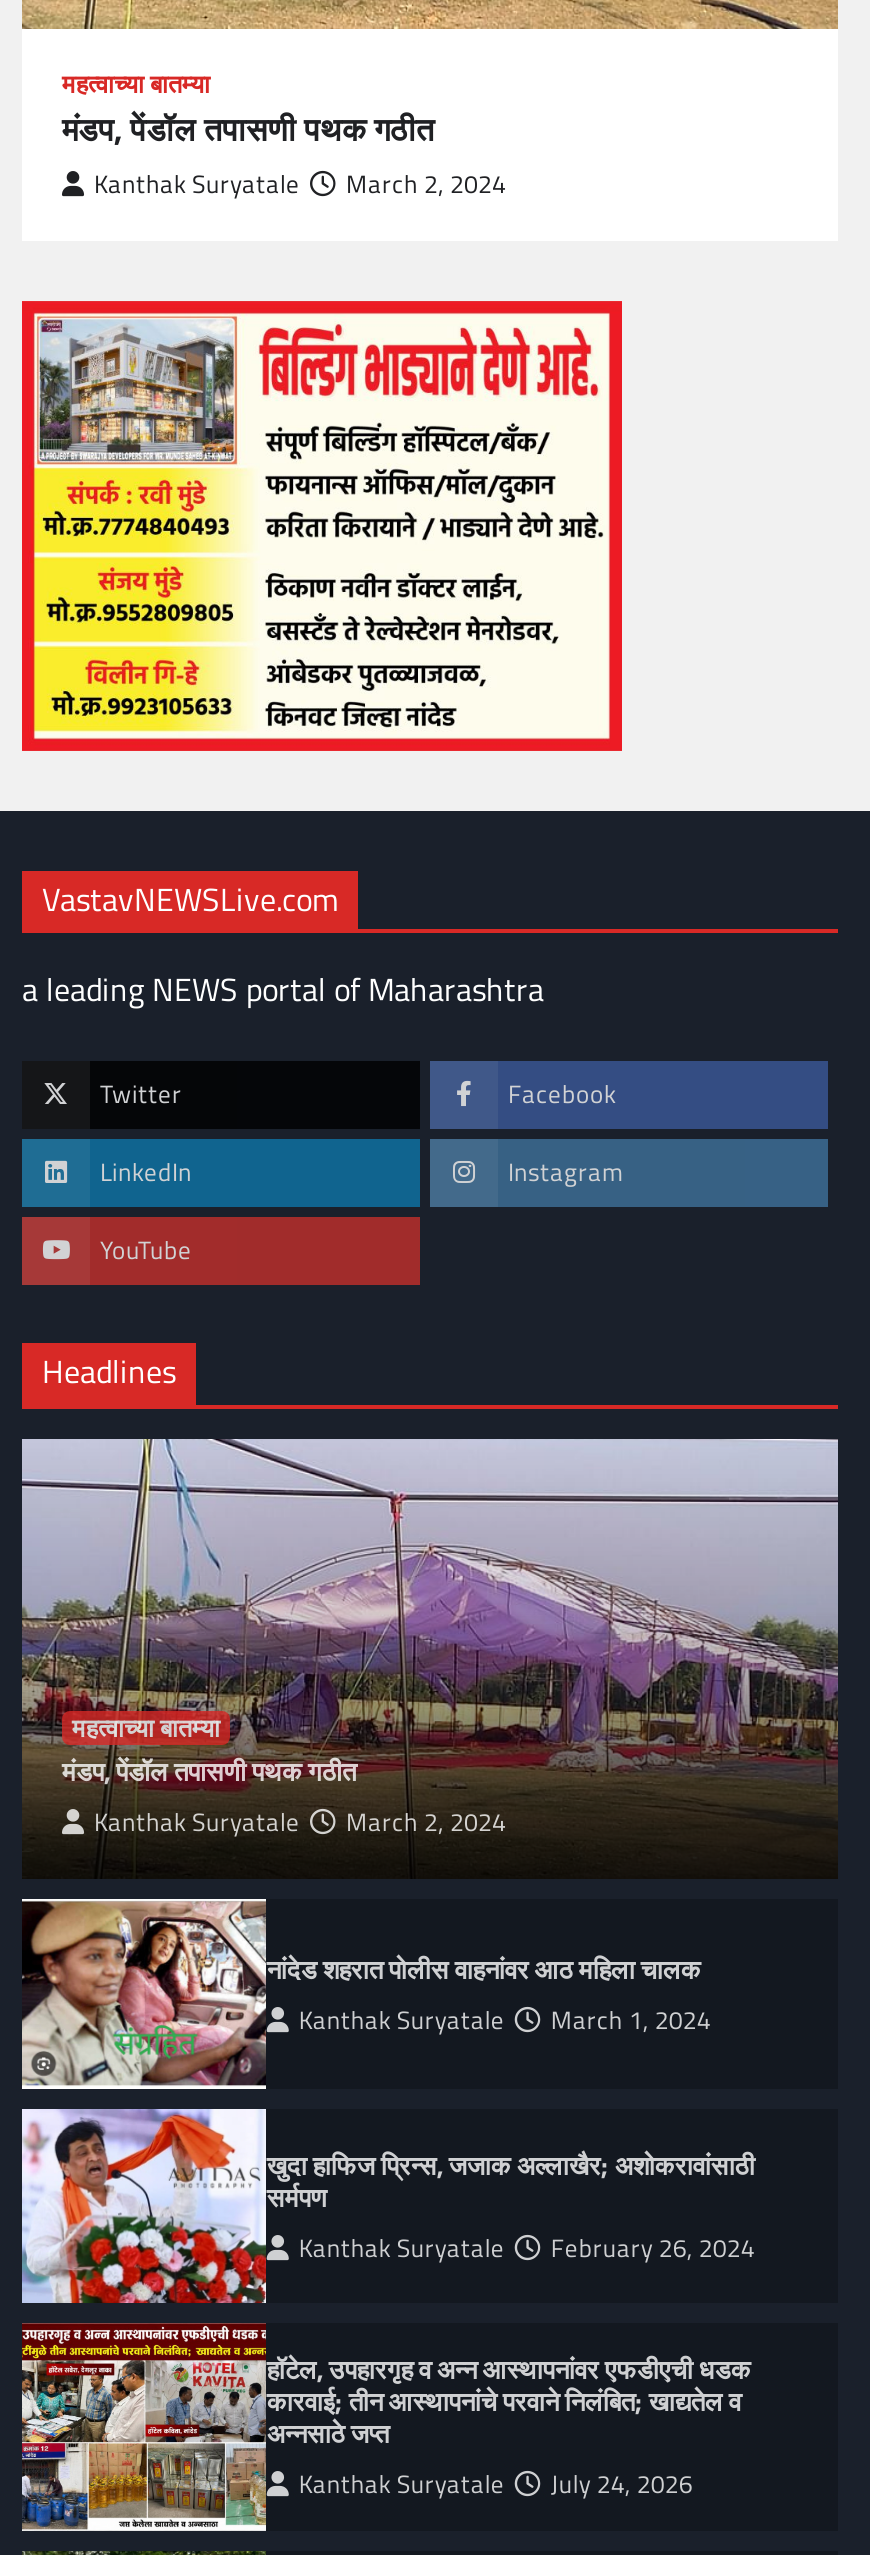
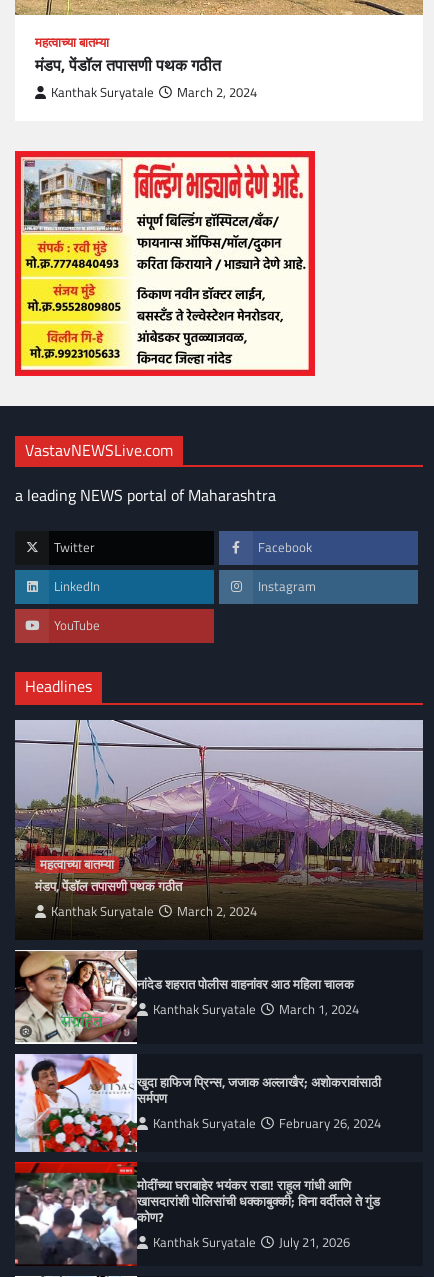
- [image]
- हॉटेल, उपहारगृह व अन्न आस्थापनांवर एफडीएची धडक
- कारवाई; तीन आस्थापनांचे परवाने निलंबित; खाद्यतेल व
- अन्नसाठे जप्त
+ [image]
+ मोदींच्या घराबाहेर भयंकर राडा! राहुल गांधी आणि
+ खासदारांशी पोलिसांची धक्काबुक्की; विना वर्दीतले ते गुंड
+ कोण?

- Kanthak Suryatale July 24, 2026
+ Kanthak Suryatale July 21, 2026
